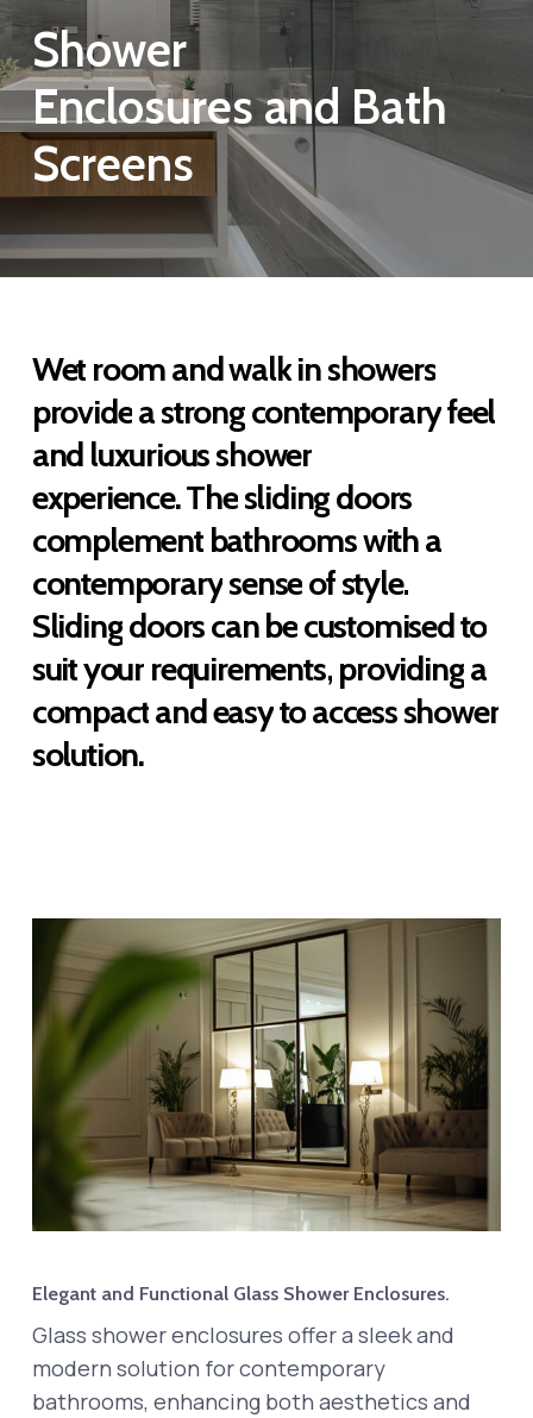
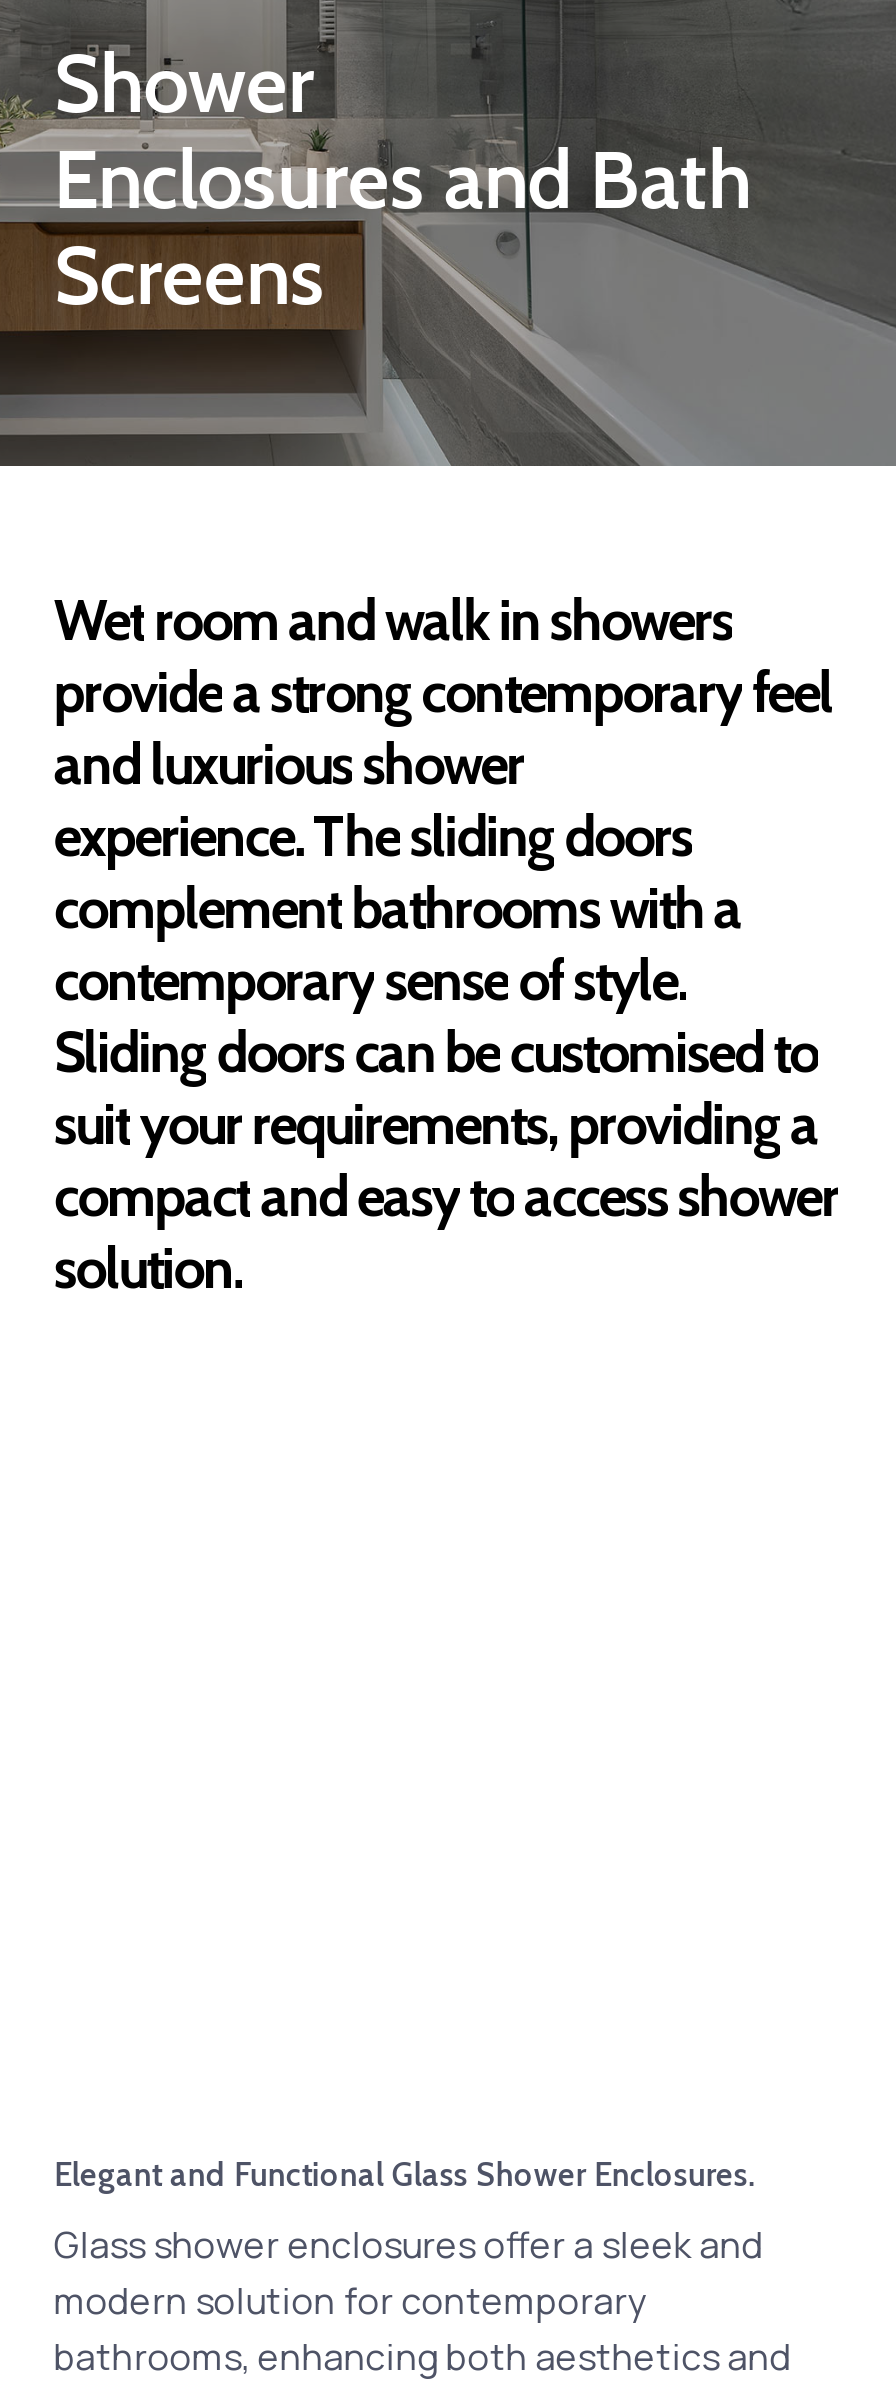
- [image]
